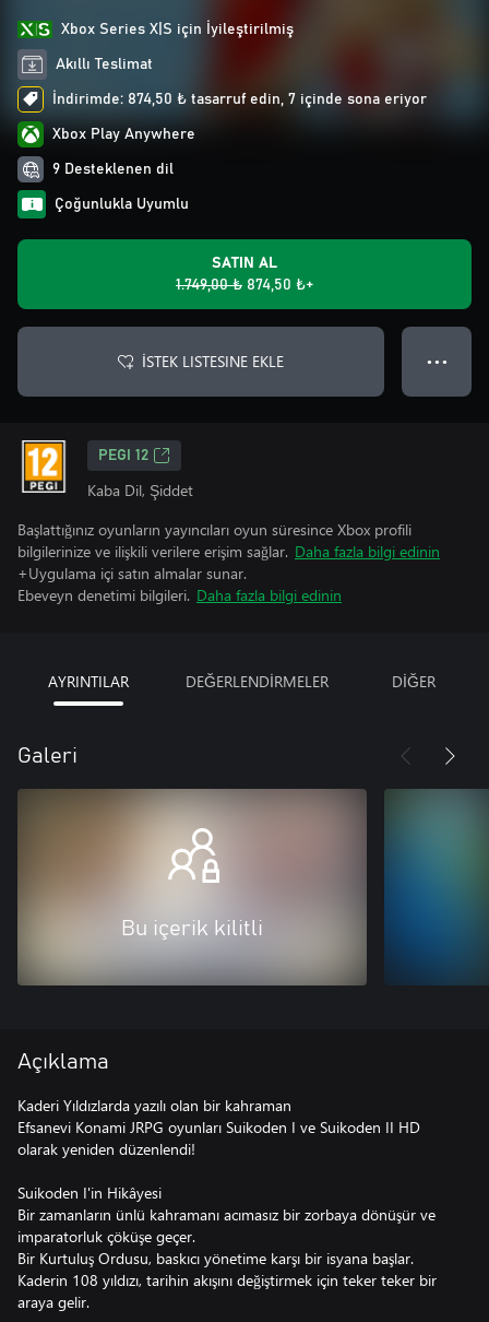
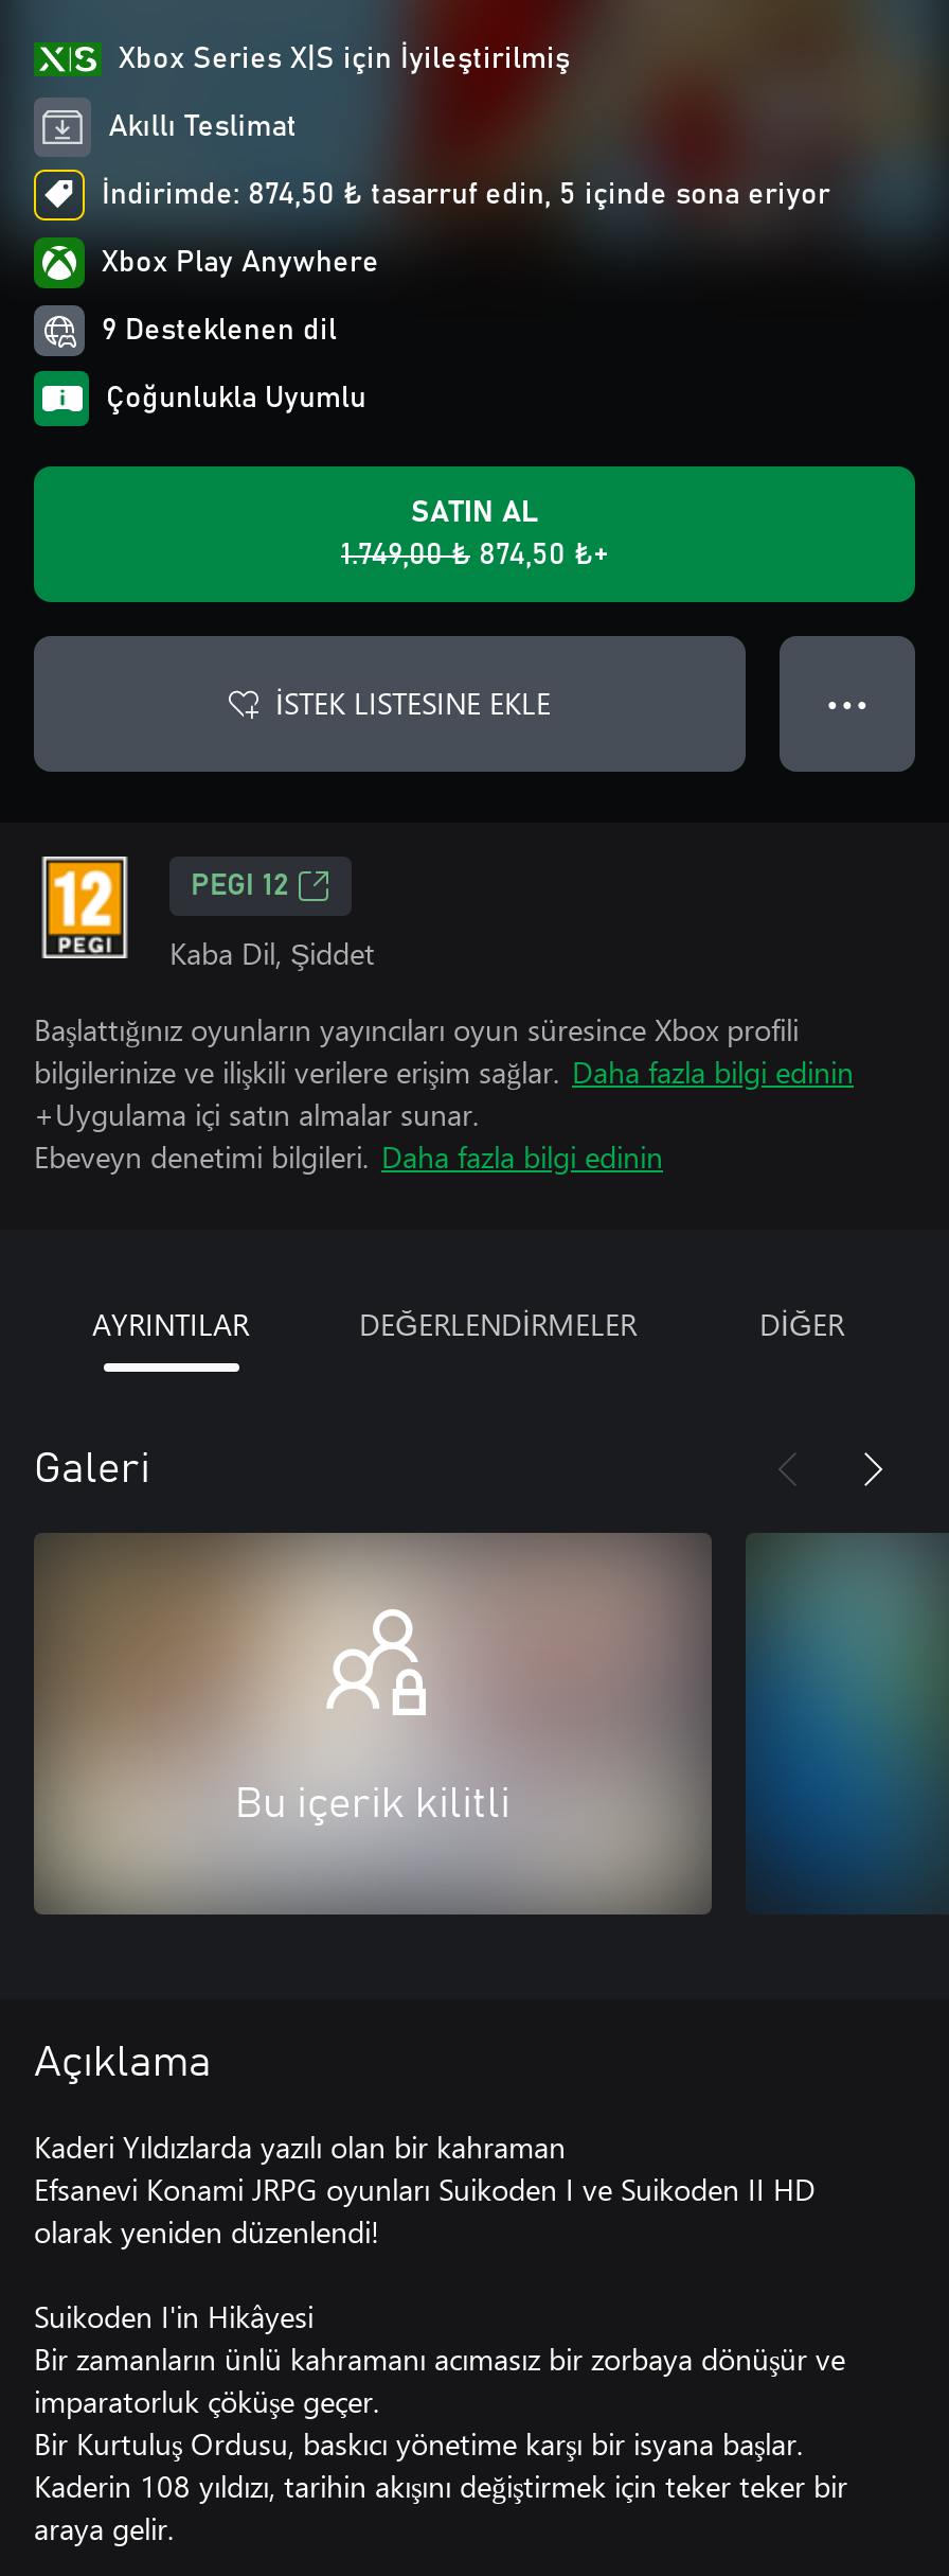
- İndirimde: 874,50 ₺ tasarruf edin, 7 içinde sona eriyor
+ İndirimde: 874,50 ₺ tasarruf edin, 5 içinde sona eriyor
